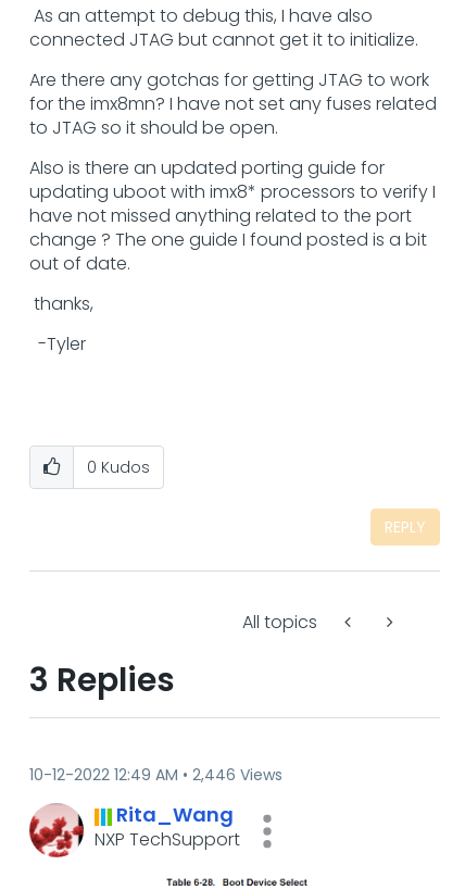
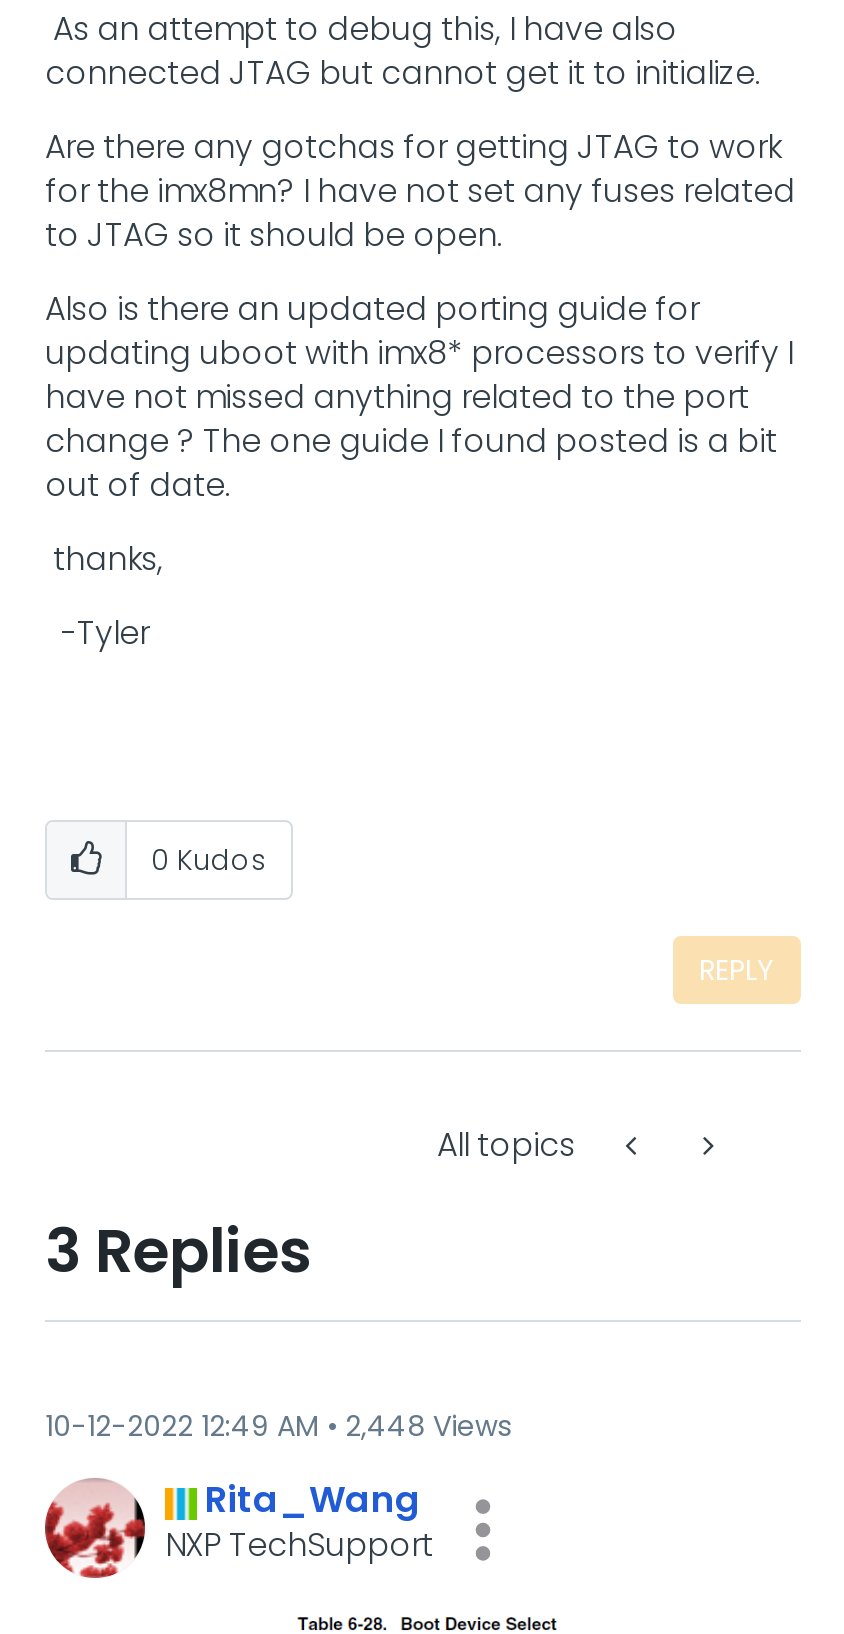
- 10-12-2022 12:49 AM 2,446 Views
+ 10-12-2022 12:49 AM 2,448 Views
